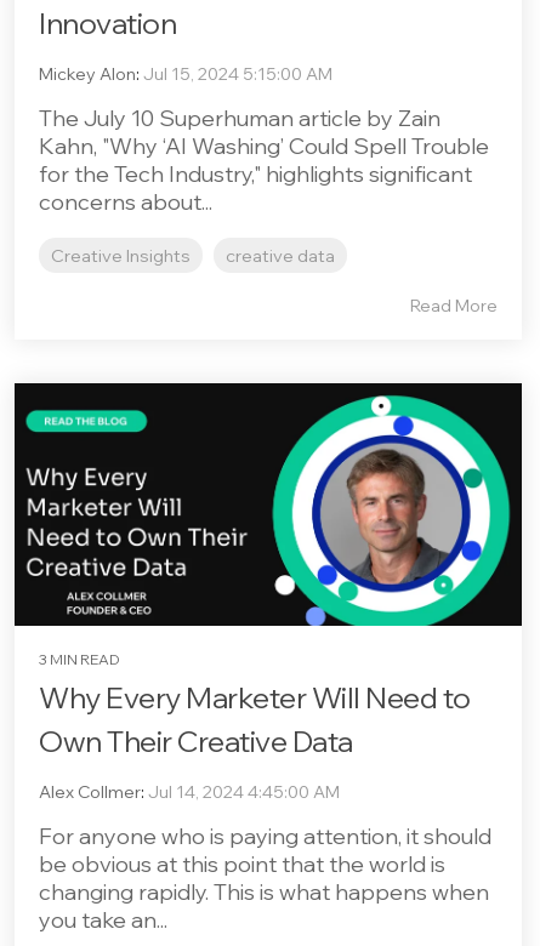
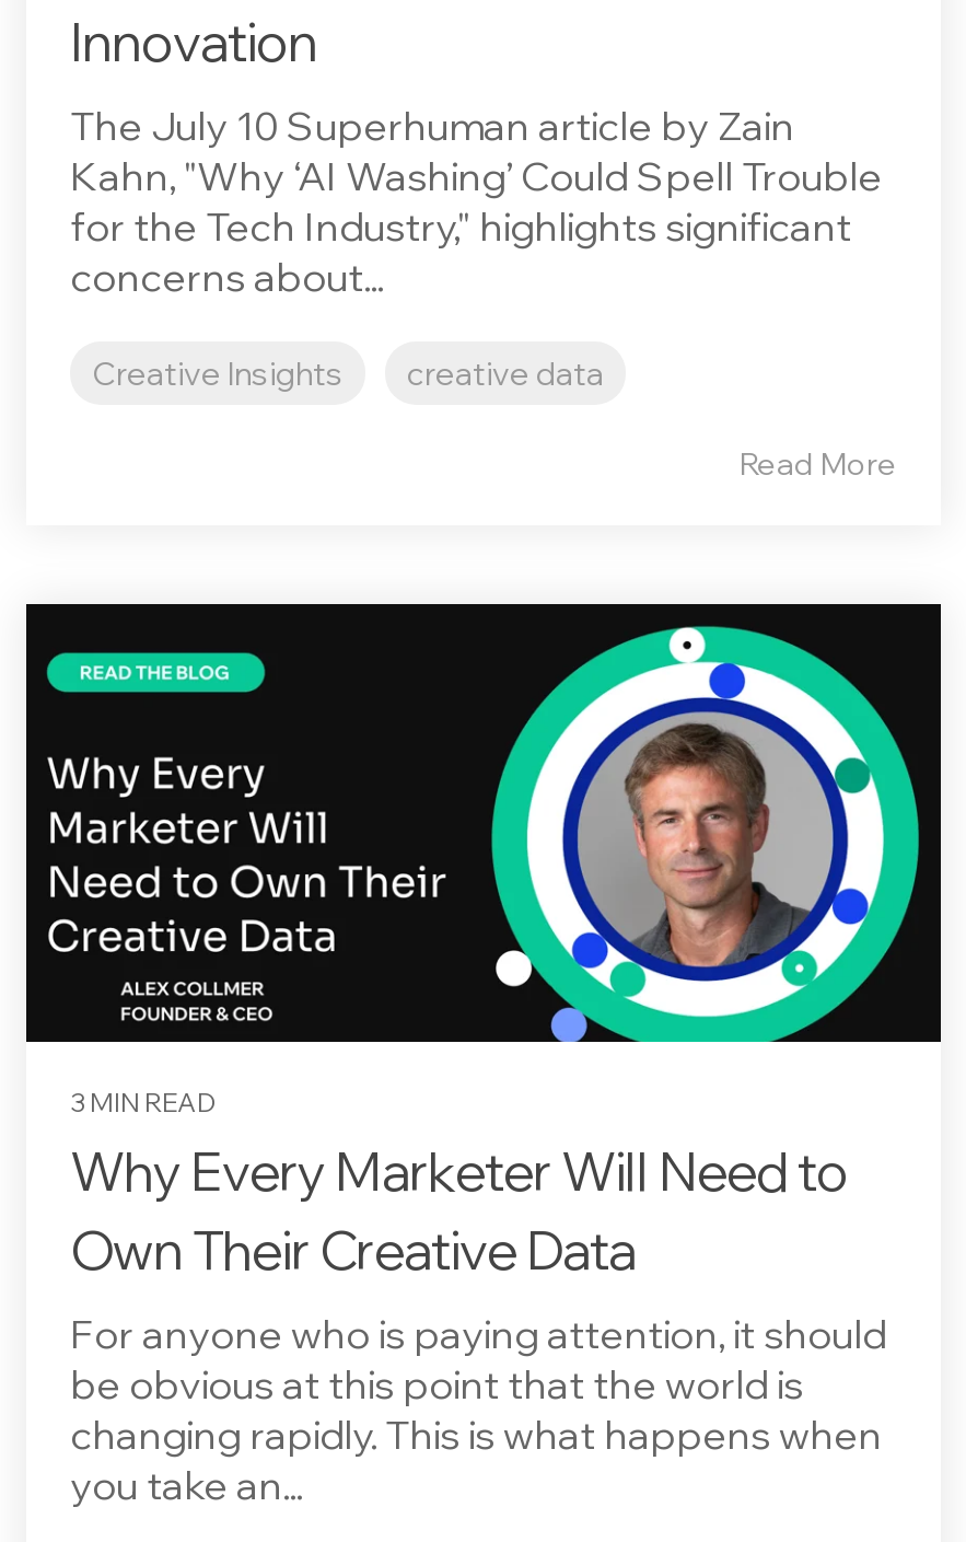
- Mickey Alon: Jul 15, 2024 5:15:00 AM

- Alex Collmer: Jul 14, 2024 4:45:00 AM
